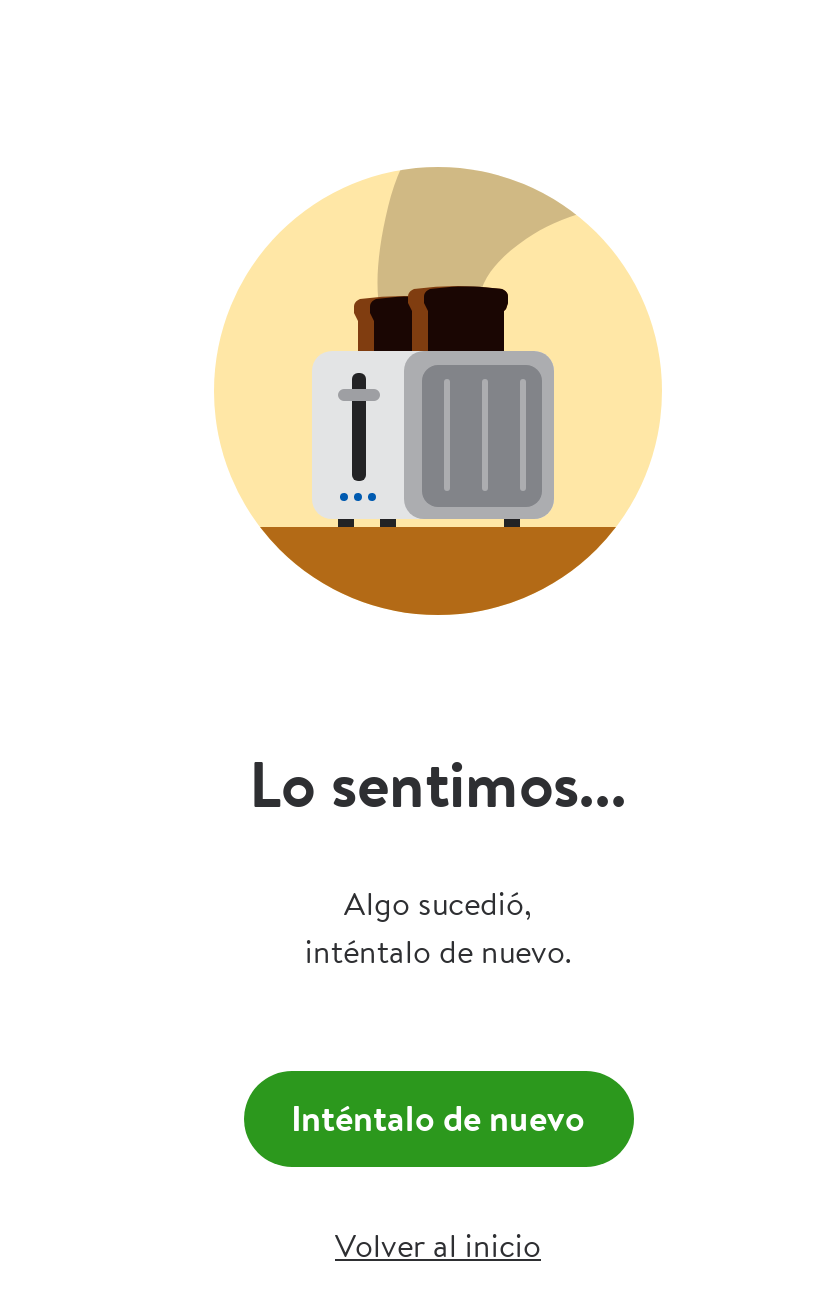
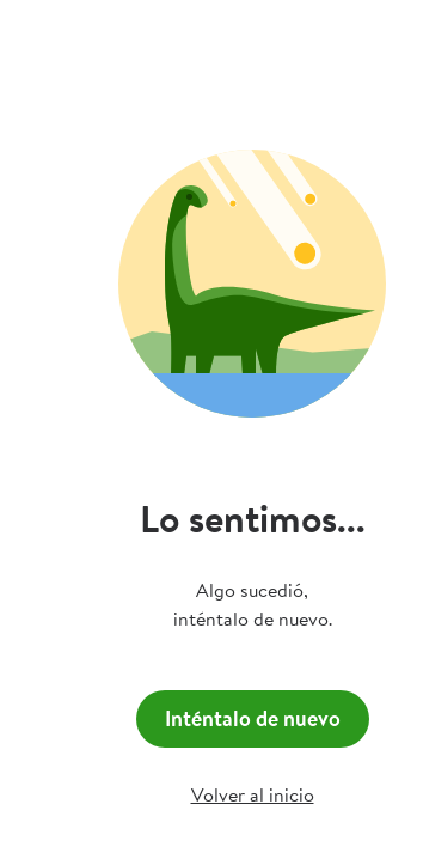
- [image]
+ [image]
